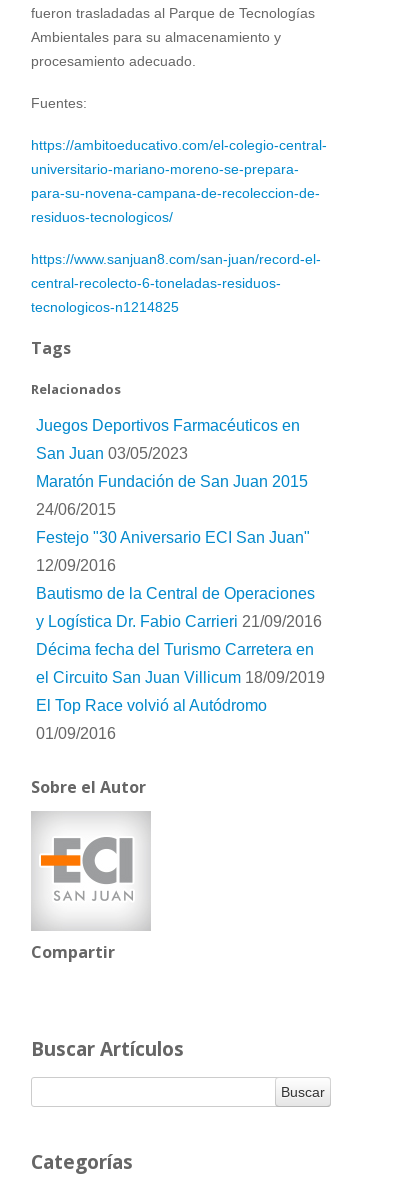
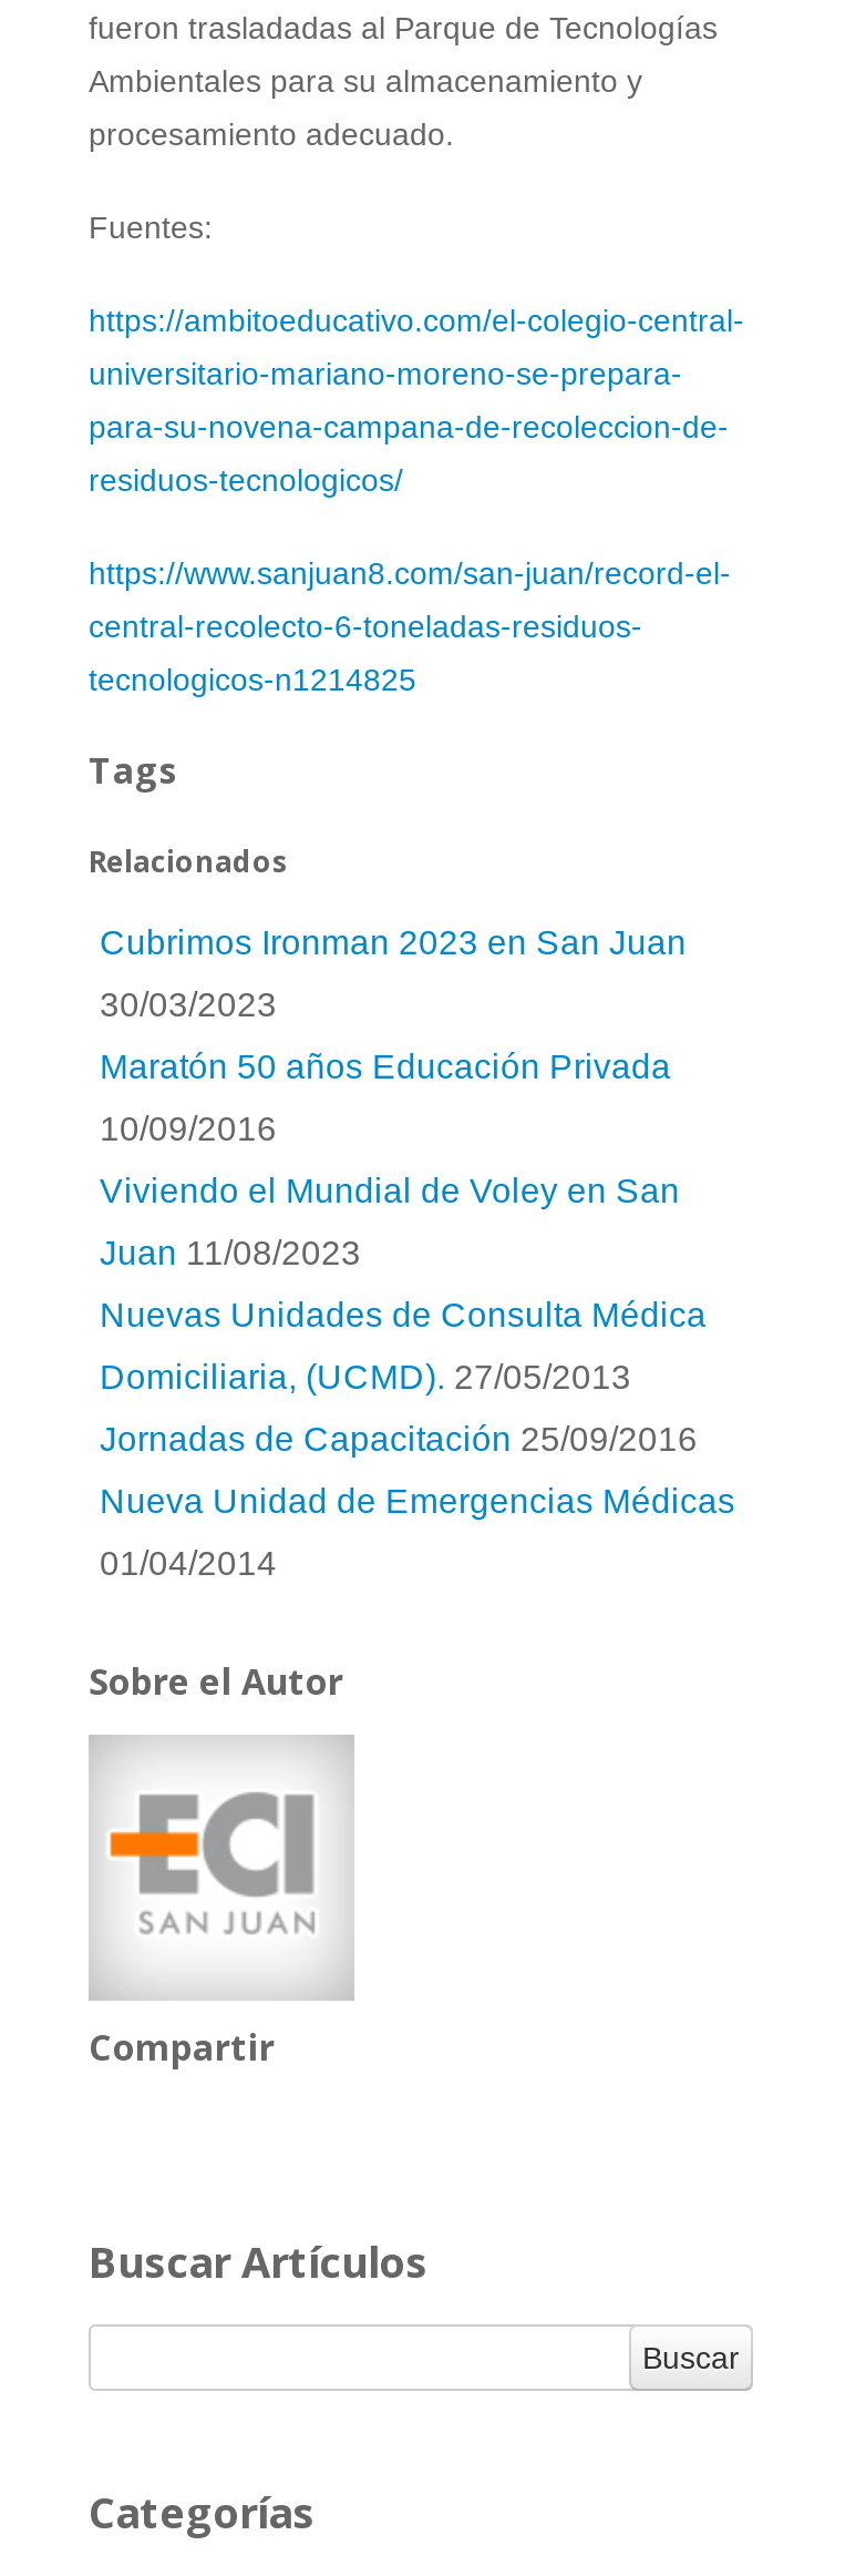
- Juegos Deportivos Farmacéuticos en
- San Juan 03/05/2023
- Maratón Fundación de San Juan 2015
- 24/06/2015
- Festejo "30 Aniversario ECI San Juan"
- 12/09/2016
- Bautismo de la Central de Operaciones
- y Logística Dr. Fabio Carrieri 21/09/2016
- Décima fecha del Turismo Carretera en
- el Circuito San Juan Villicum 18/09/2019
- El Top Race volvió al Autódromo
- 01/09/2016
+ Cubrimos Ironman 2023 en San Juan
+ 30/03/2023
+ Maratón 50 años Educación Privada
+ 10/09/2016
+ Viviendo el Mundial de Voley en San
+ Juan 11/08/2023
+ Nuevas Unidades de Consulta Médica
+ Domiciliaria, (UCMD). 27/05/2013
+ Jornadas de Capacitación 25/09/2016
+ Nueva Unidad de Emergencias Médicas
+ 01/04/2014
